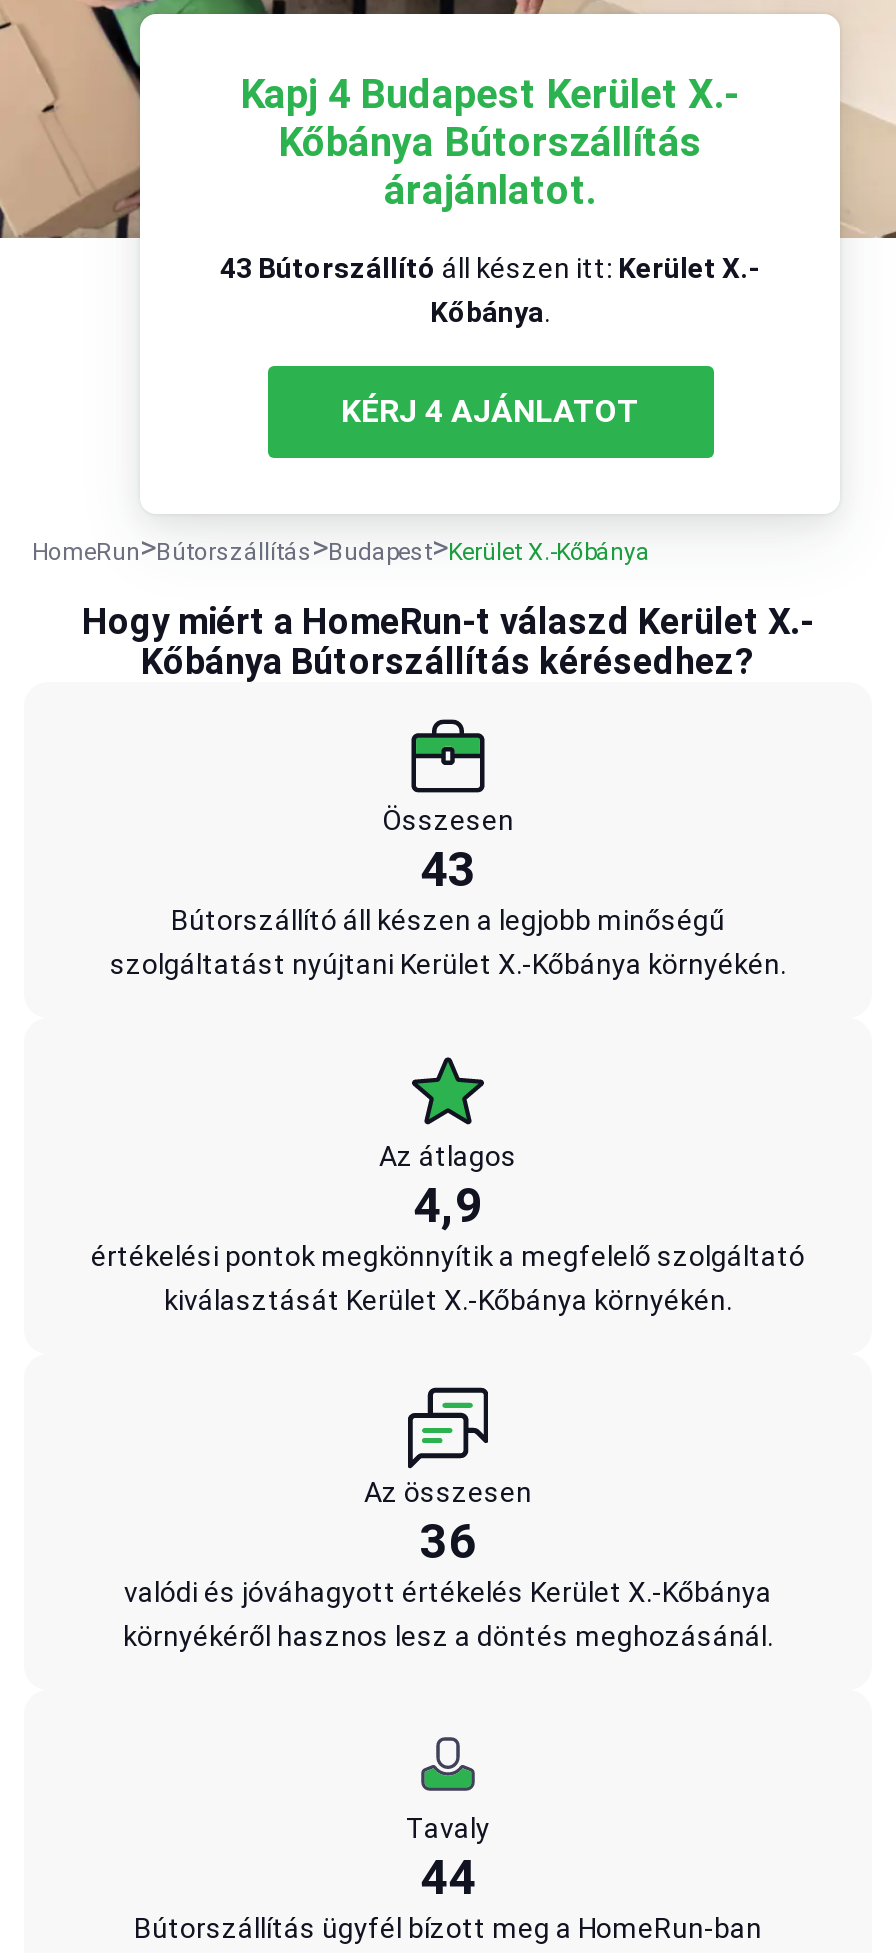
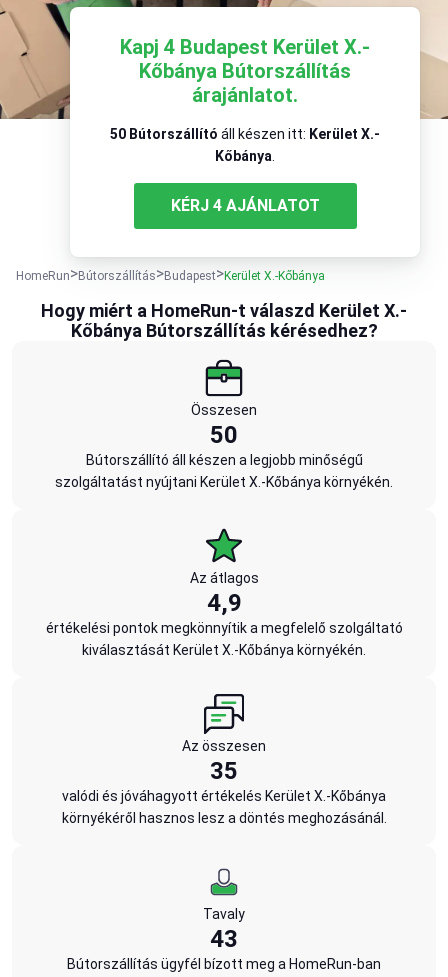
- 43 Bútorszállító áll készen itt: Kerület X.-
+ 50 Bútorszállító áll készen itt: Kerület X.-

- 43
+ 50

- 36
+ 35

- 44
+ 43
